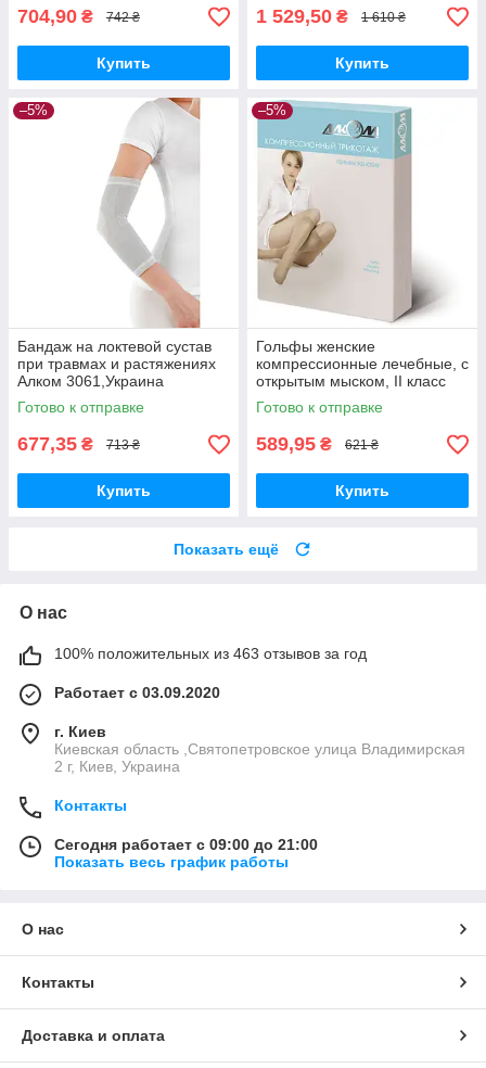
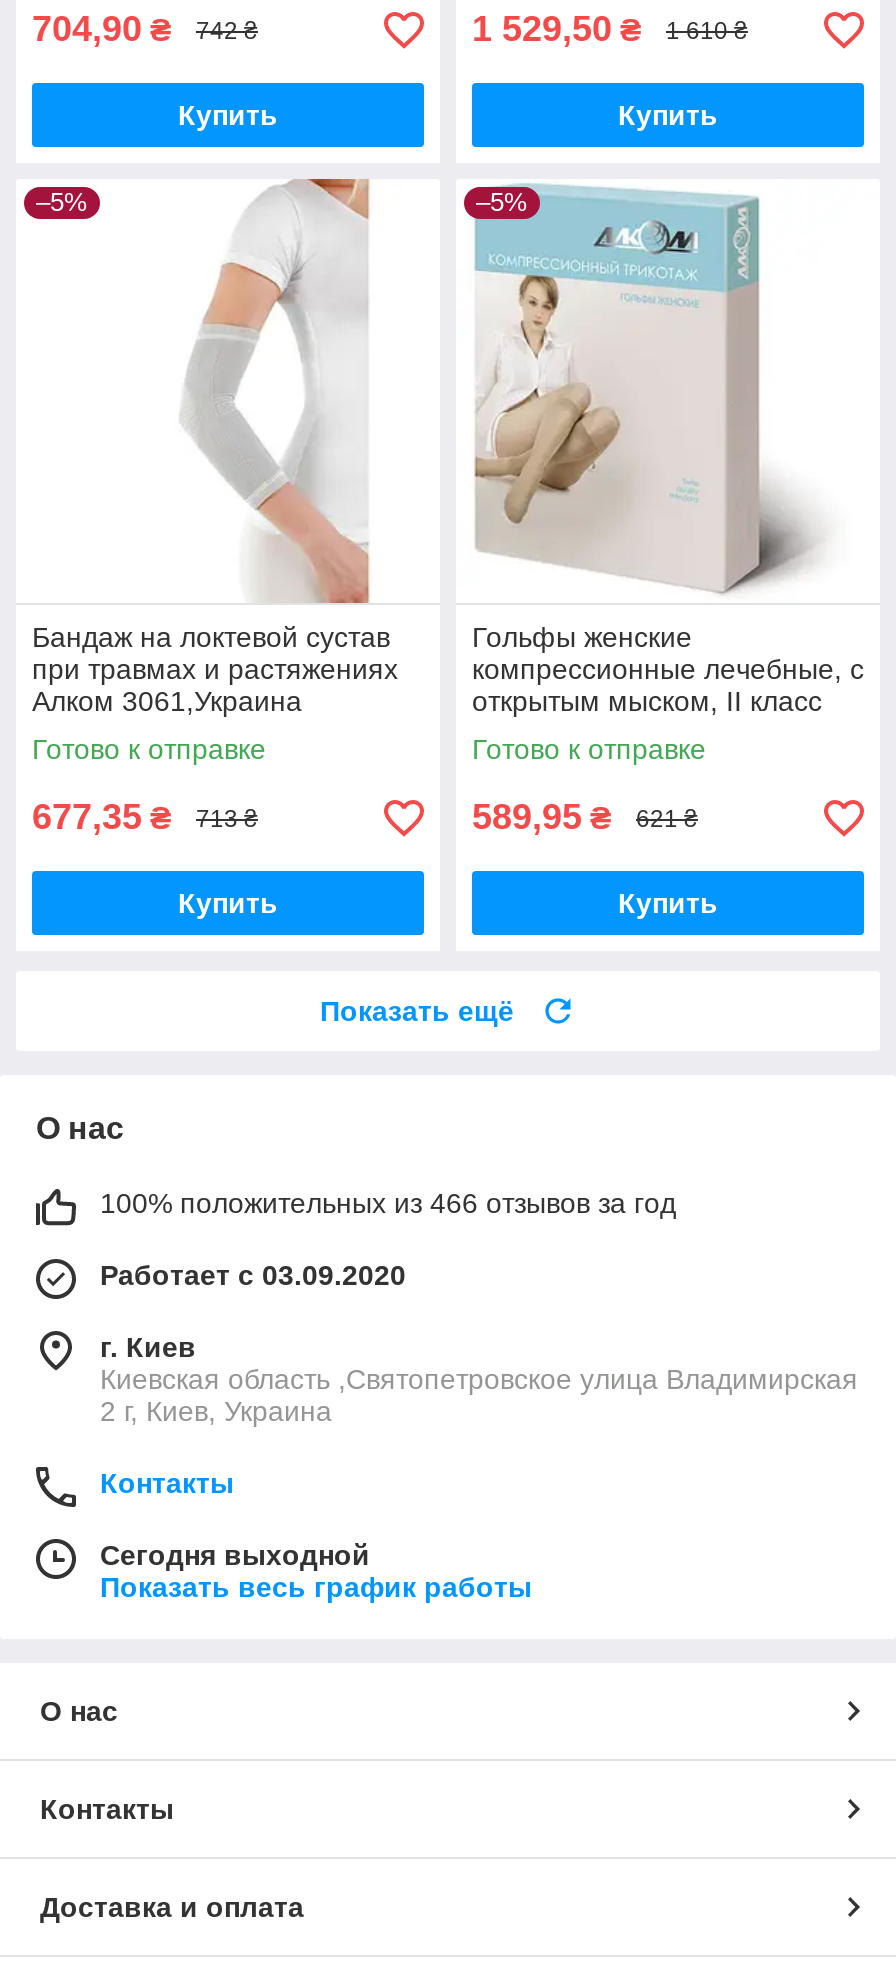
- 100% положительных из 463 отзывов за год
+ 100% положительных из 466 отзывов за год

- Сегодня работает с 09:00 до 21:00
+ Сегодня выходной
